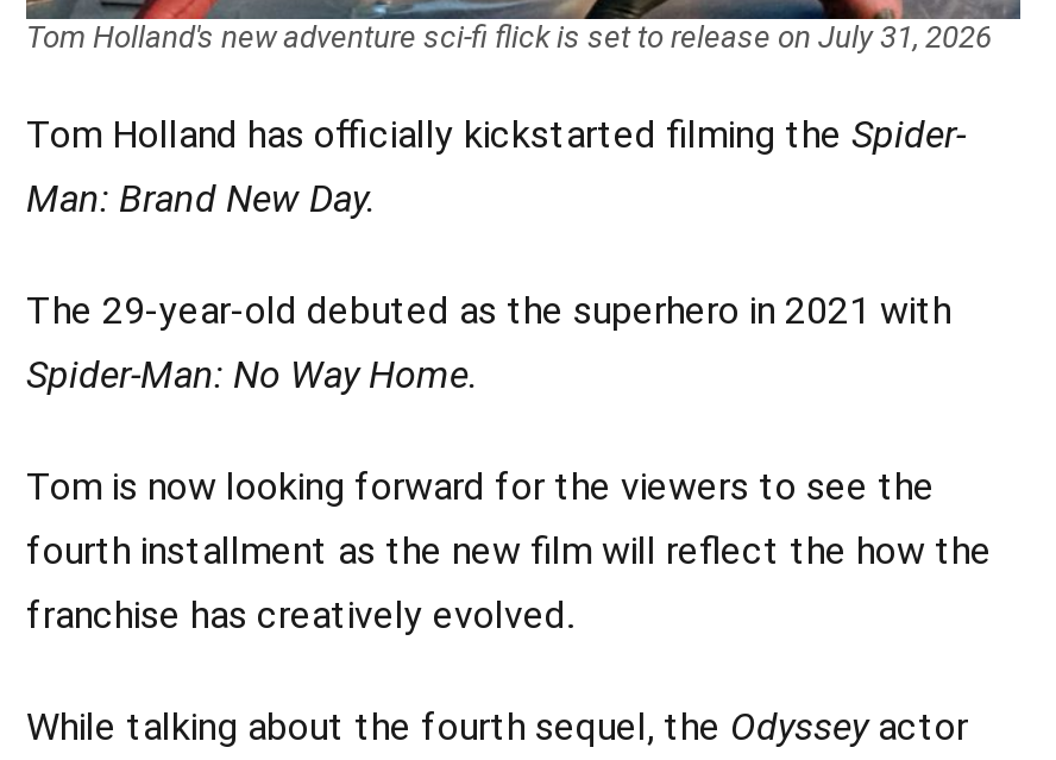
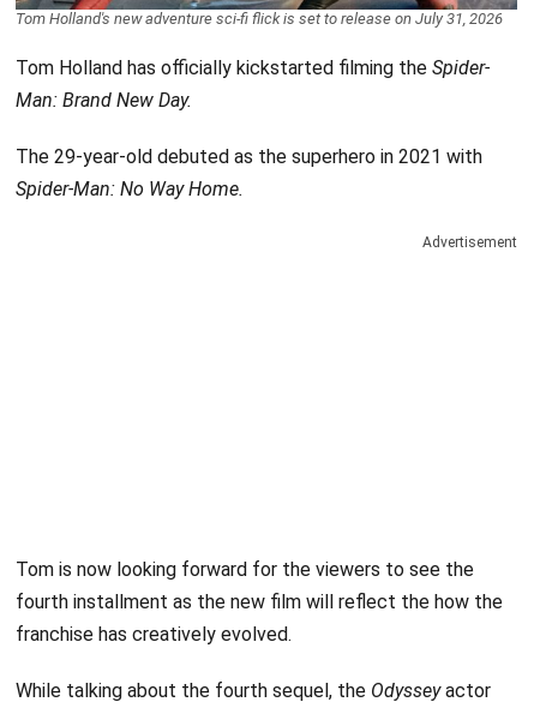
+ Advertisement
